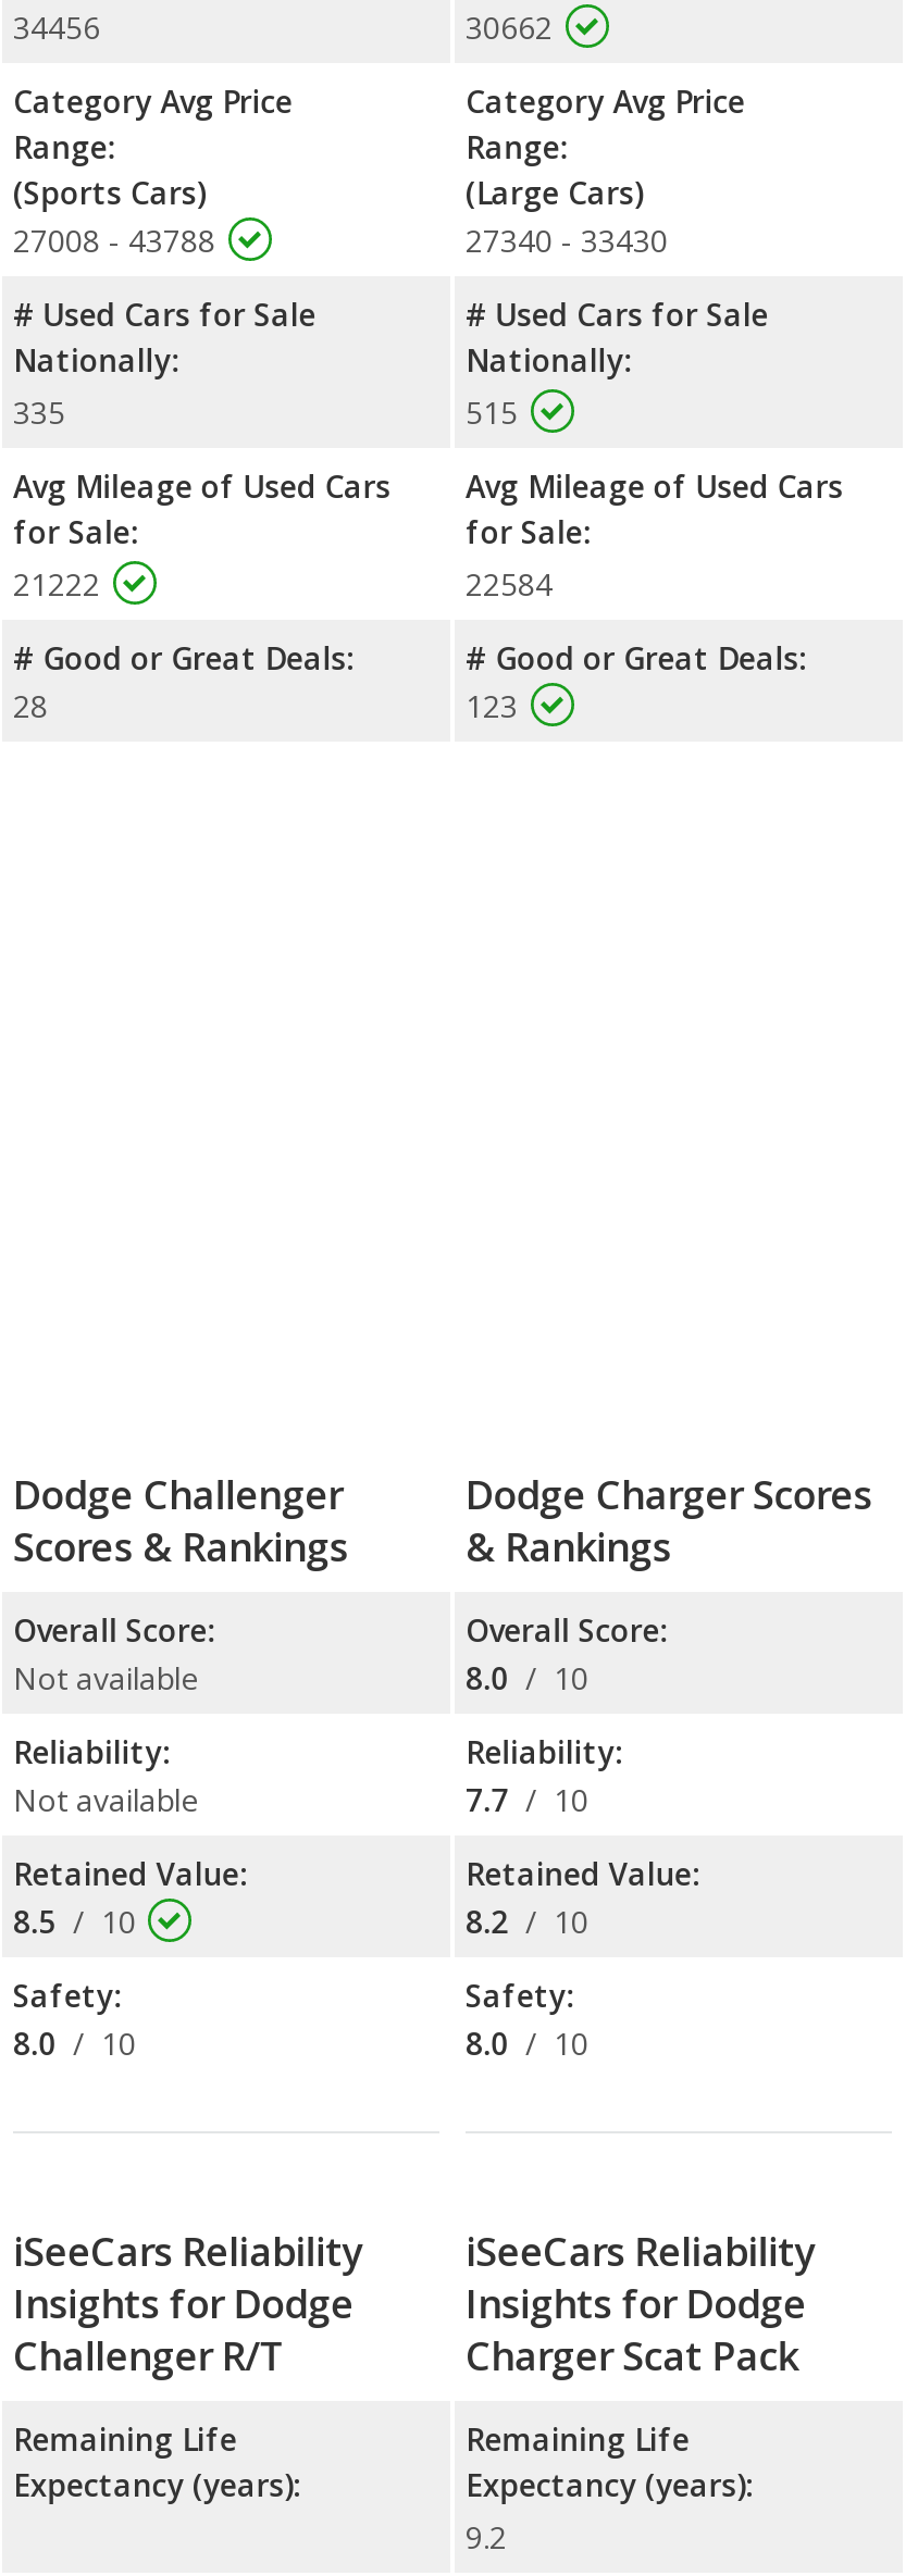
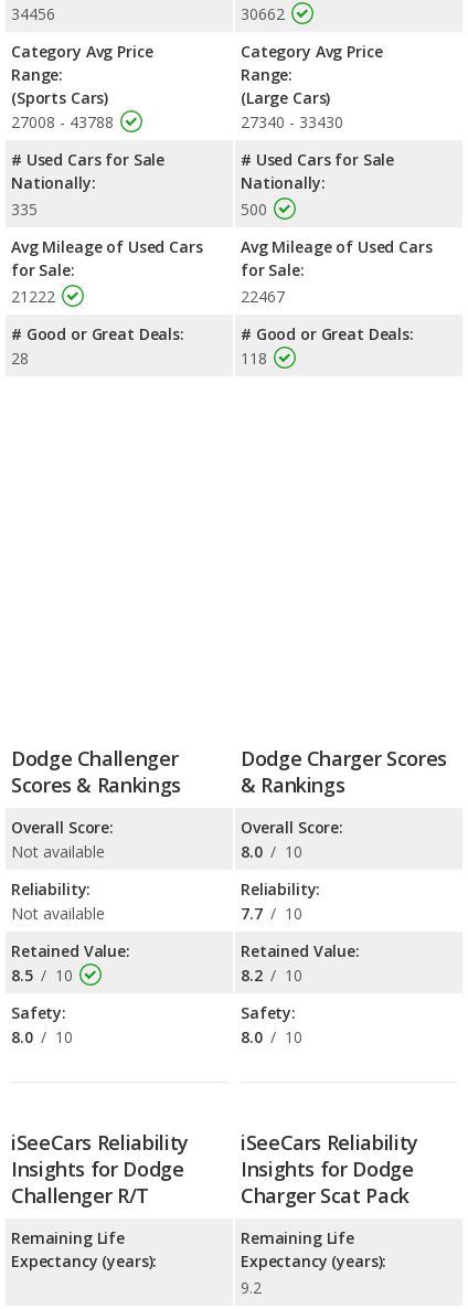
- 515
+ 500

- 22584
+ 22467

- 123
+ 118
